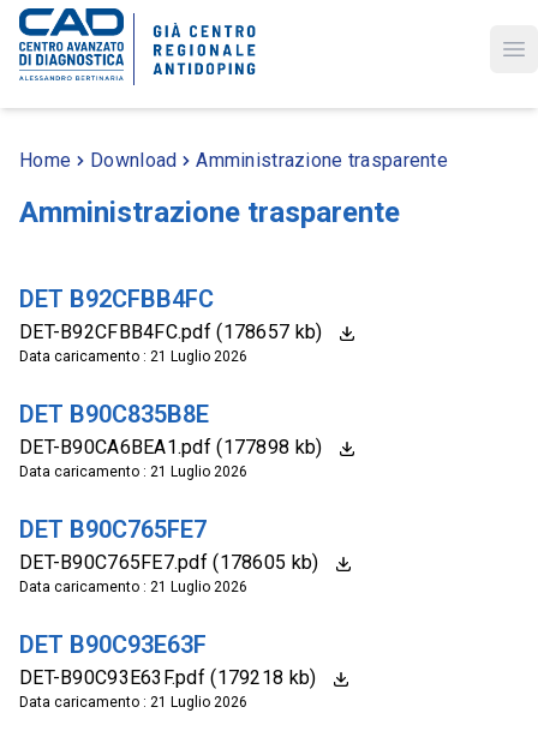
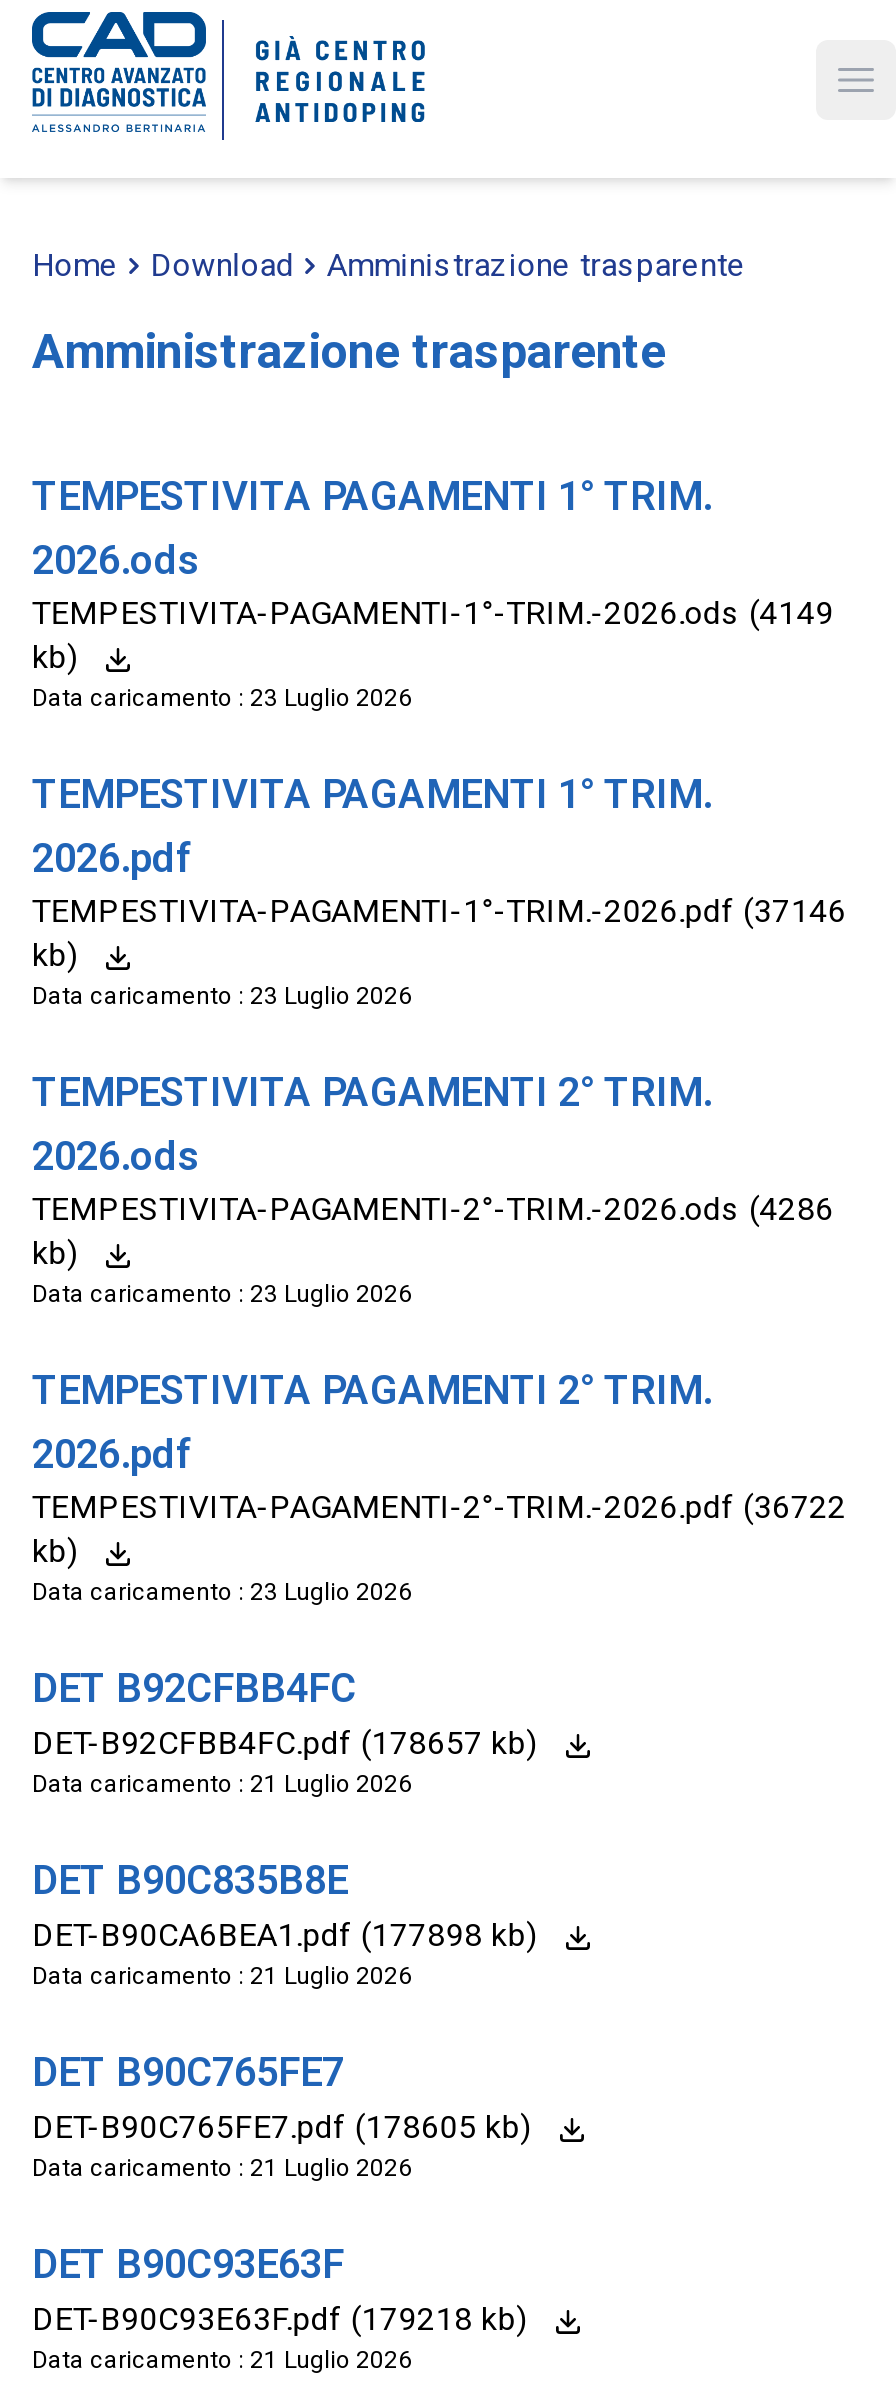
+ TEMPESTIVITA PAGAMENTI 1° TRIM.
+ 2026.ods
+ TEMPESTIVITA-PAGAMENTI-1°-TRIM.-2026.ods (4149
+ kb)
+ Data caricamento : 23 Luglio 2026
+ TEMPESTIVITA PAGAMENTI 1° TRIM.
+ 2026.pdf
+ TEMPESTIVITA-PAGAMENTI-1°-TRIM.-2026.pdf (37146
+ kb)
+ Data caricamento : 23 Luglio 2026
+ TEMPESTIVITA PAGAMENTI 2° TRIM.
+ 2026.ods
+ TEMPESTIVITA-PAGAMENTI-2°-TRIM.-2026.ods (4286
+ kb)
+ Data caricamento : 23 Luglio 2026
+ TEMPESTIVITA PAGAMENTI 2° TRIM.
+ 2026.pdf
+ TEMPESTIVITA-PAGAMENTI-2°-TRIM.-2026.pdf (36722
+ kb)
+ Data caricamento : 23 Luglio 2026
